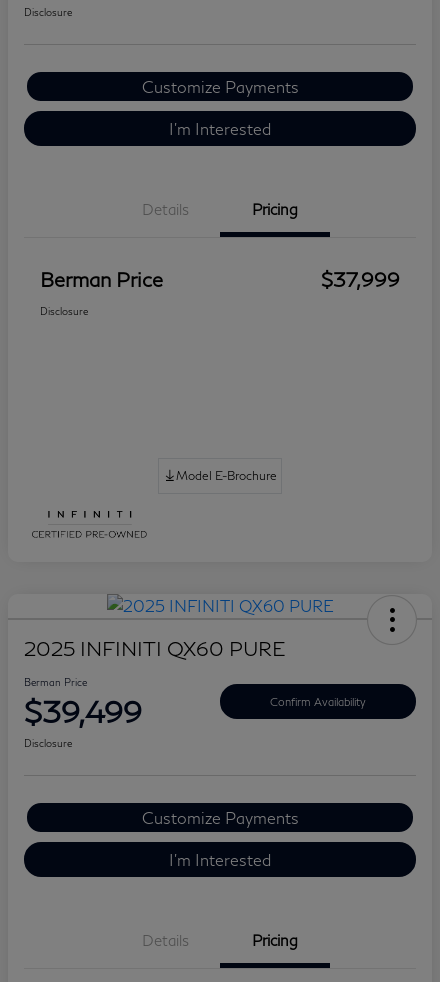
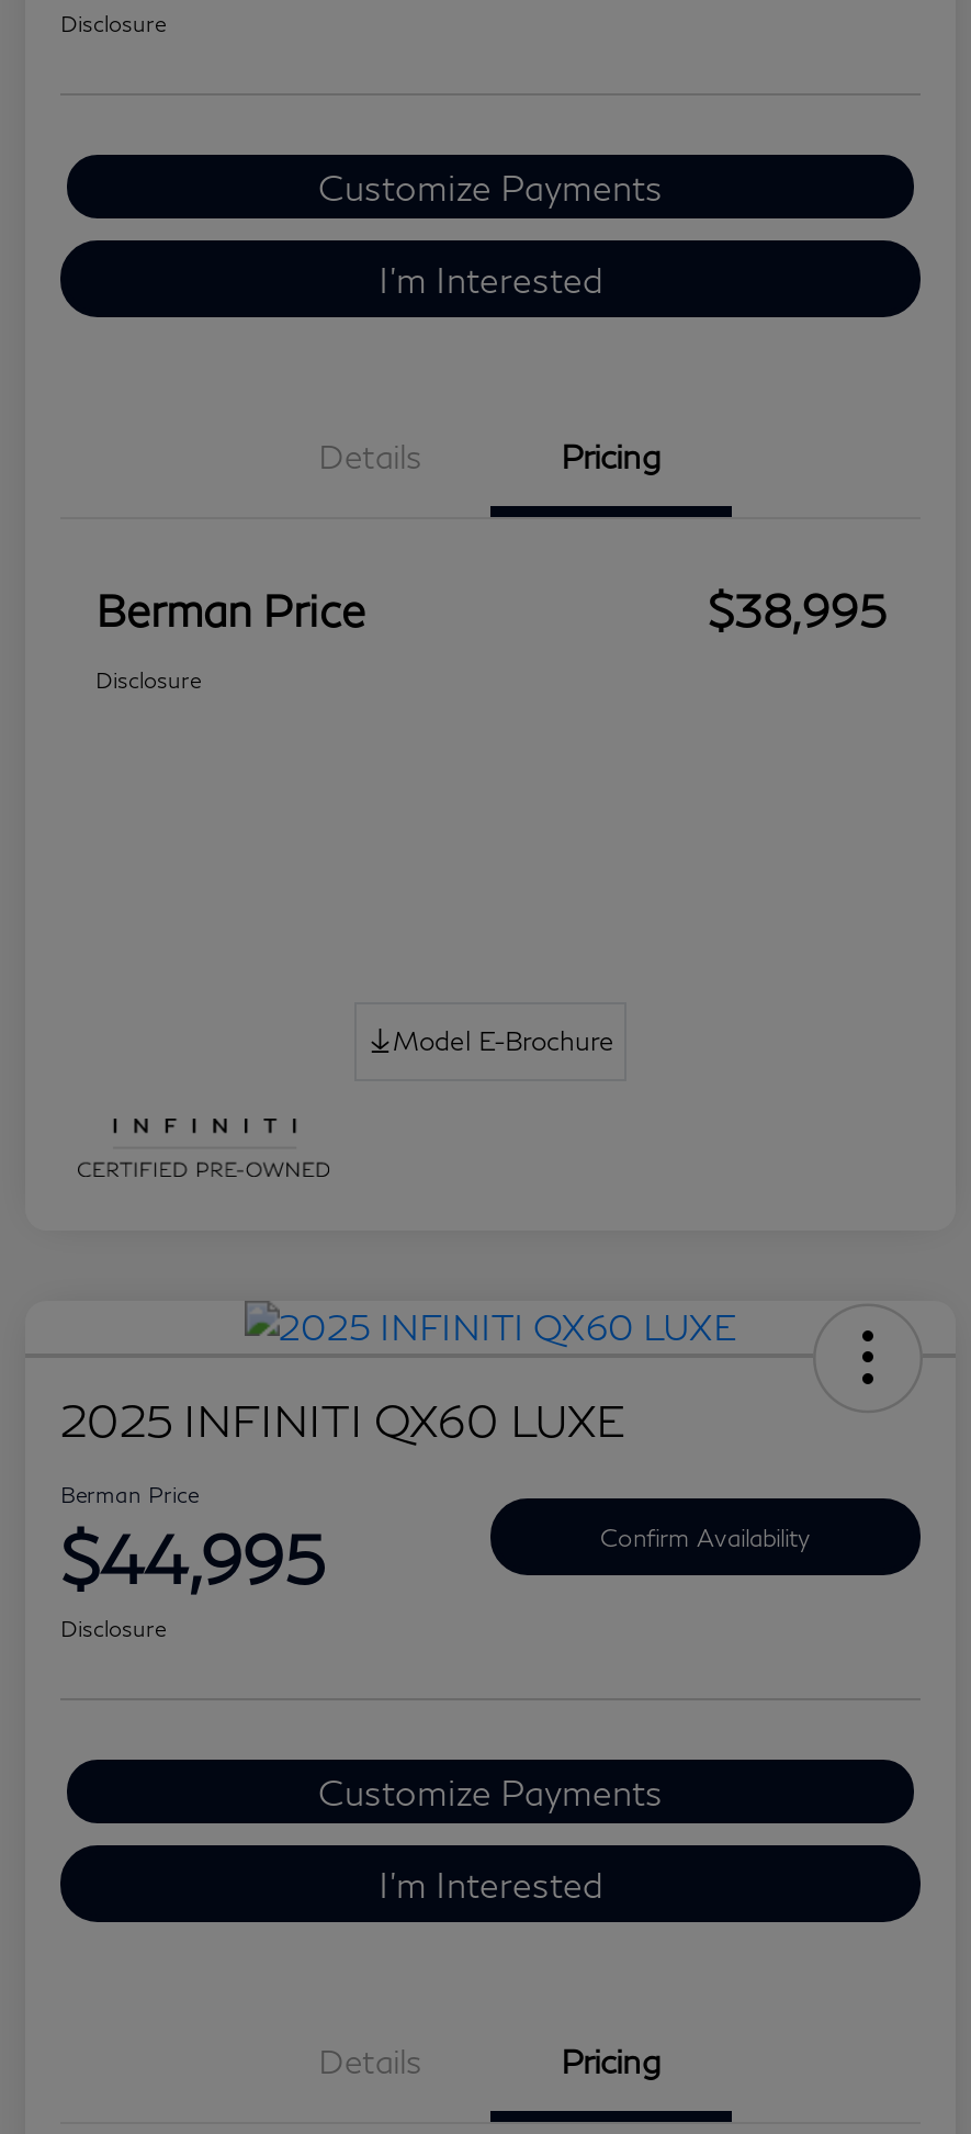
- $37,999
+ $38,995

- 2025 INFINITI QX60 PURE
+ 2025 INFINITI QX60 LUXE

- $39,499
+ $44,995
